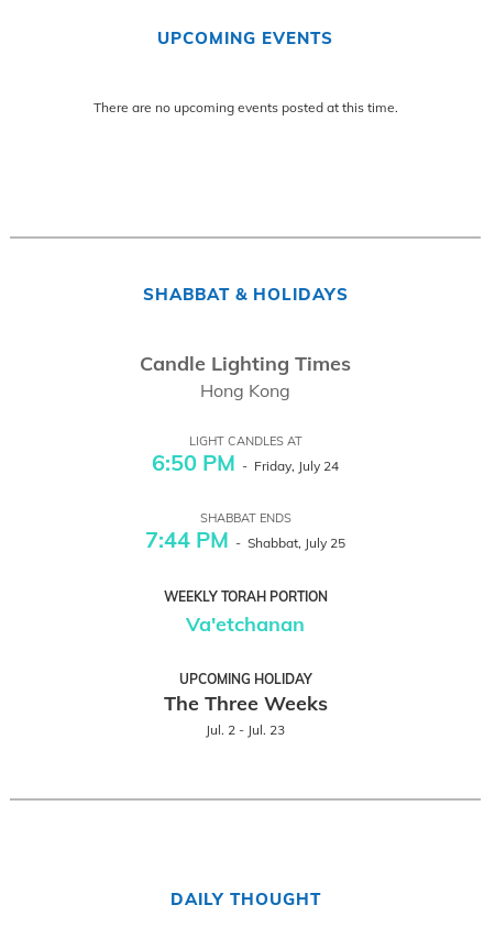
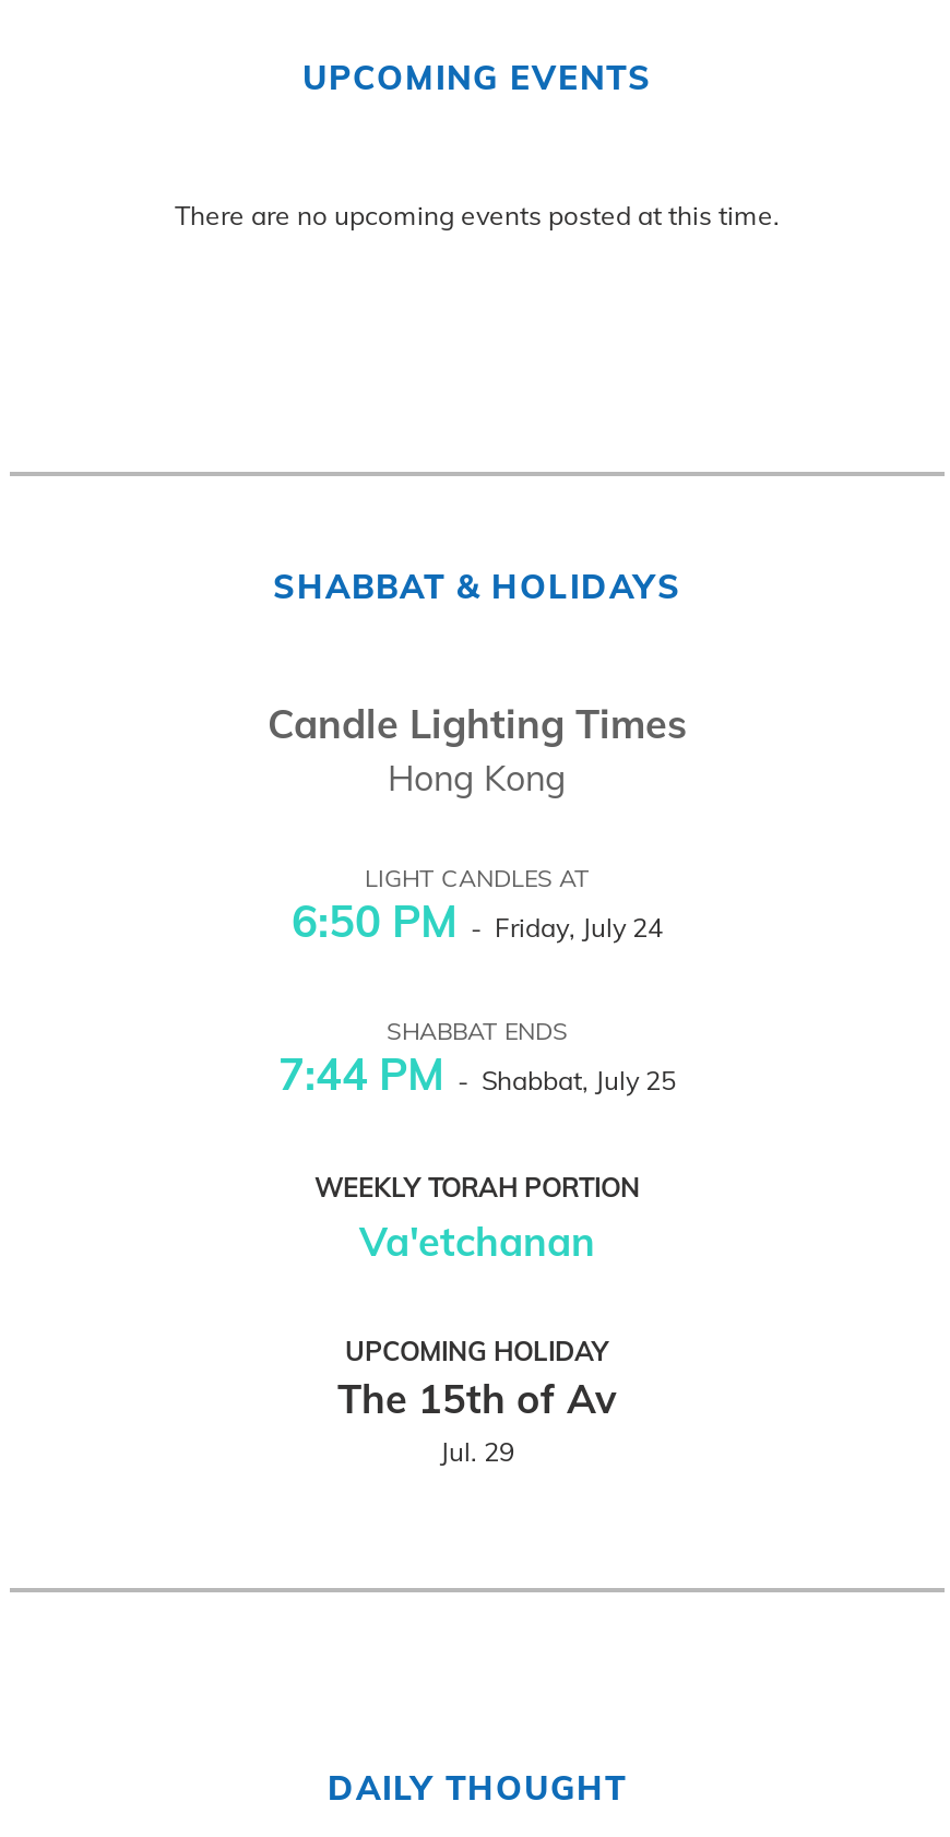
- The Three Weeks
- Jul. 2 - Jul. 23
+ The 15th of Av
+ Jul. 29
